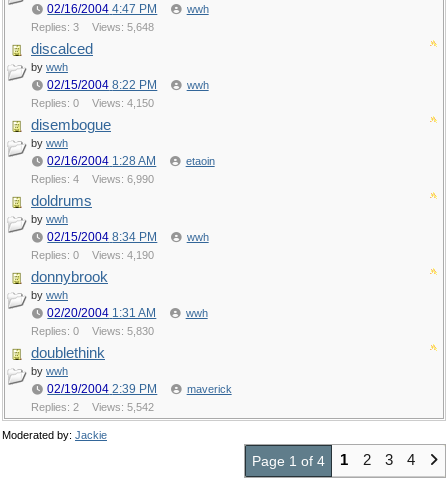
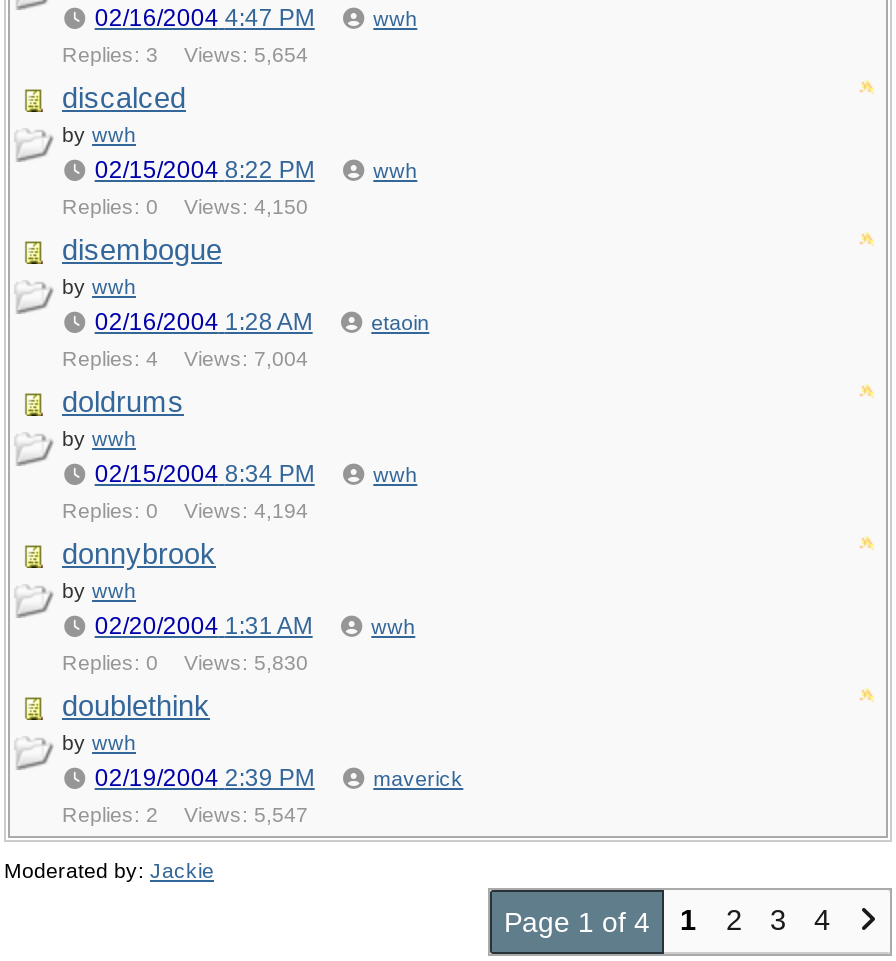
- Replies: 3 Views: 5,648
+ Replies: 3 Views: 5,654

- Replies: 4 Views: 6,990
+ Replies: 4 Views: 7,004

- Replies: 0 Views: 4,190
+ Replies: 0 Views: 4,194

- Replies: 2 Views: 5,542
+ Replies: 2 Views: 5,547
